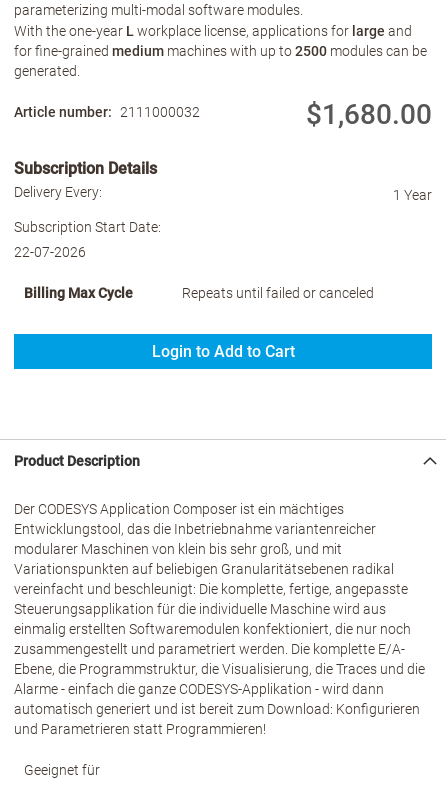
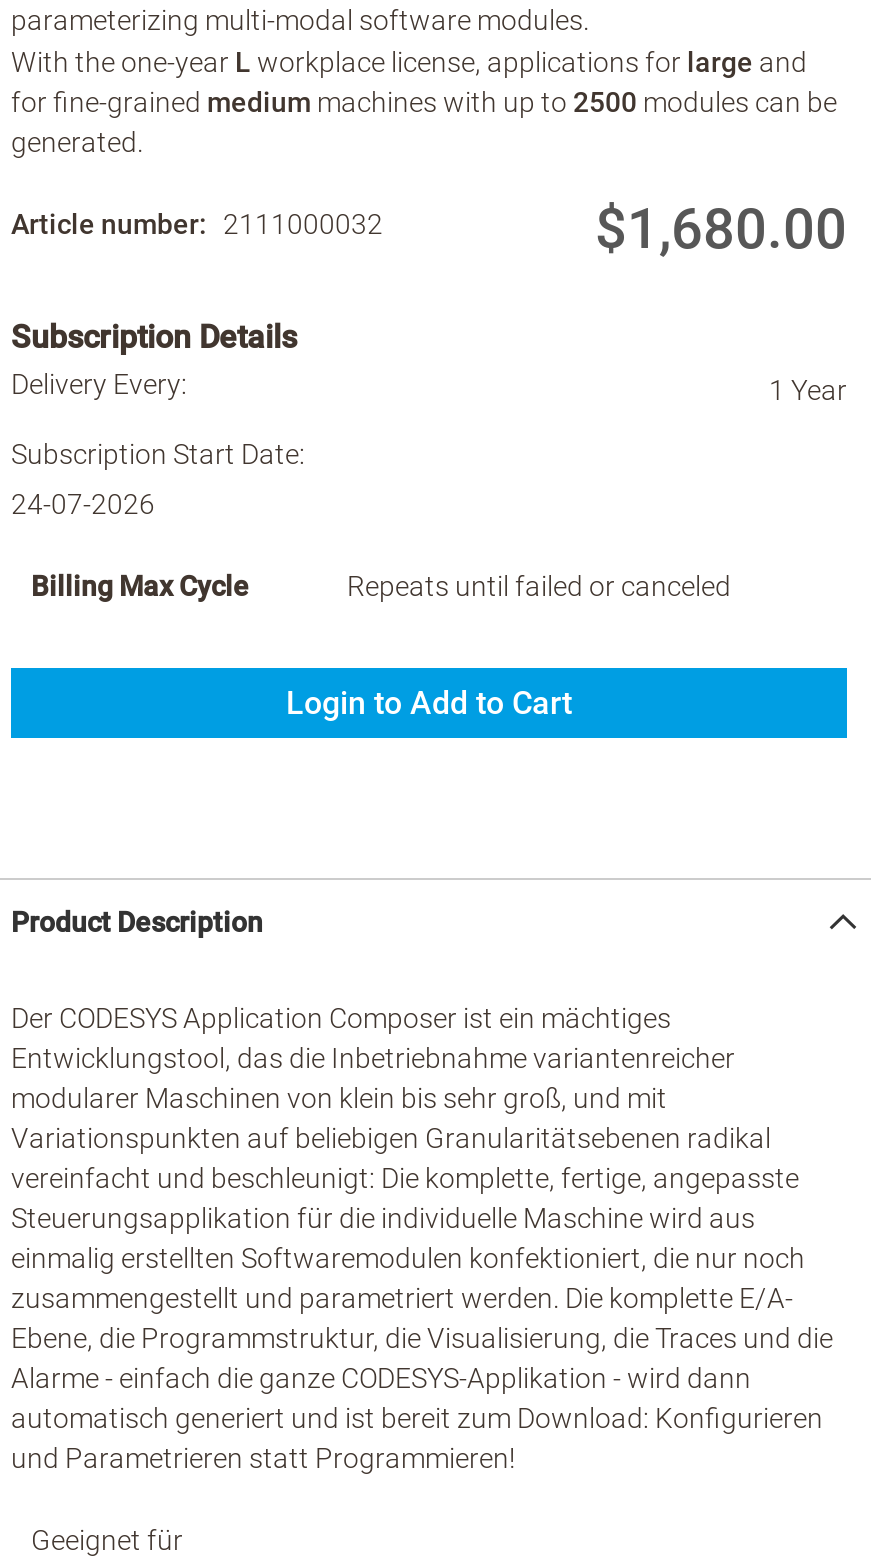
- 22-07-2026
+ 24-07-2026
